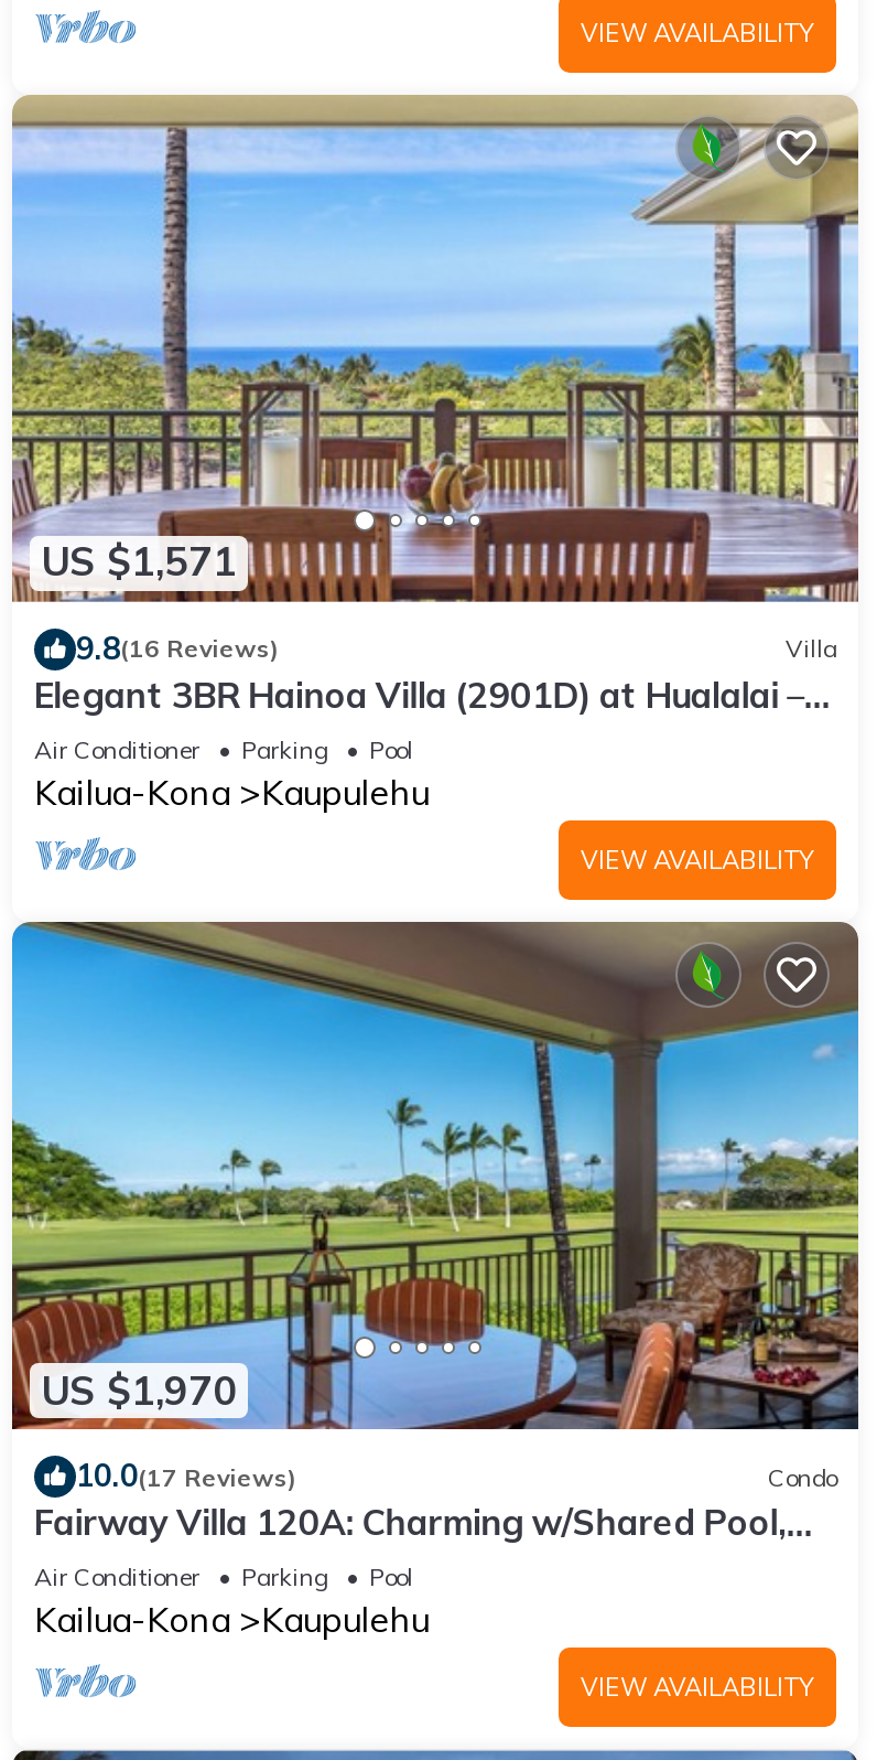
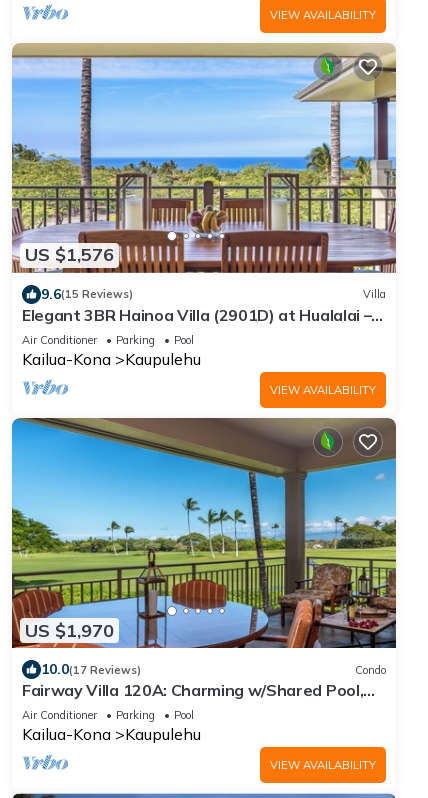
- US $1,571
+ US $1,576

- 9.8(16 Reviews)
+ 9.6(15 Reviews)
